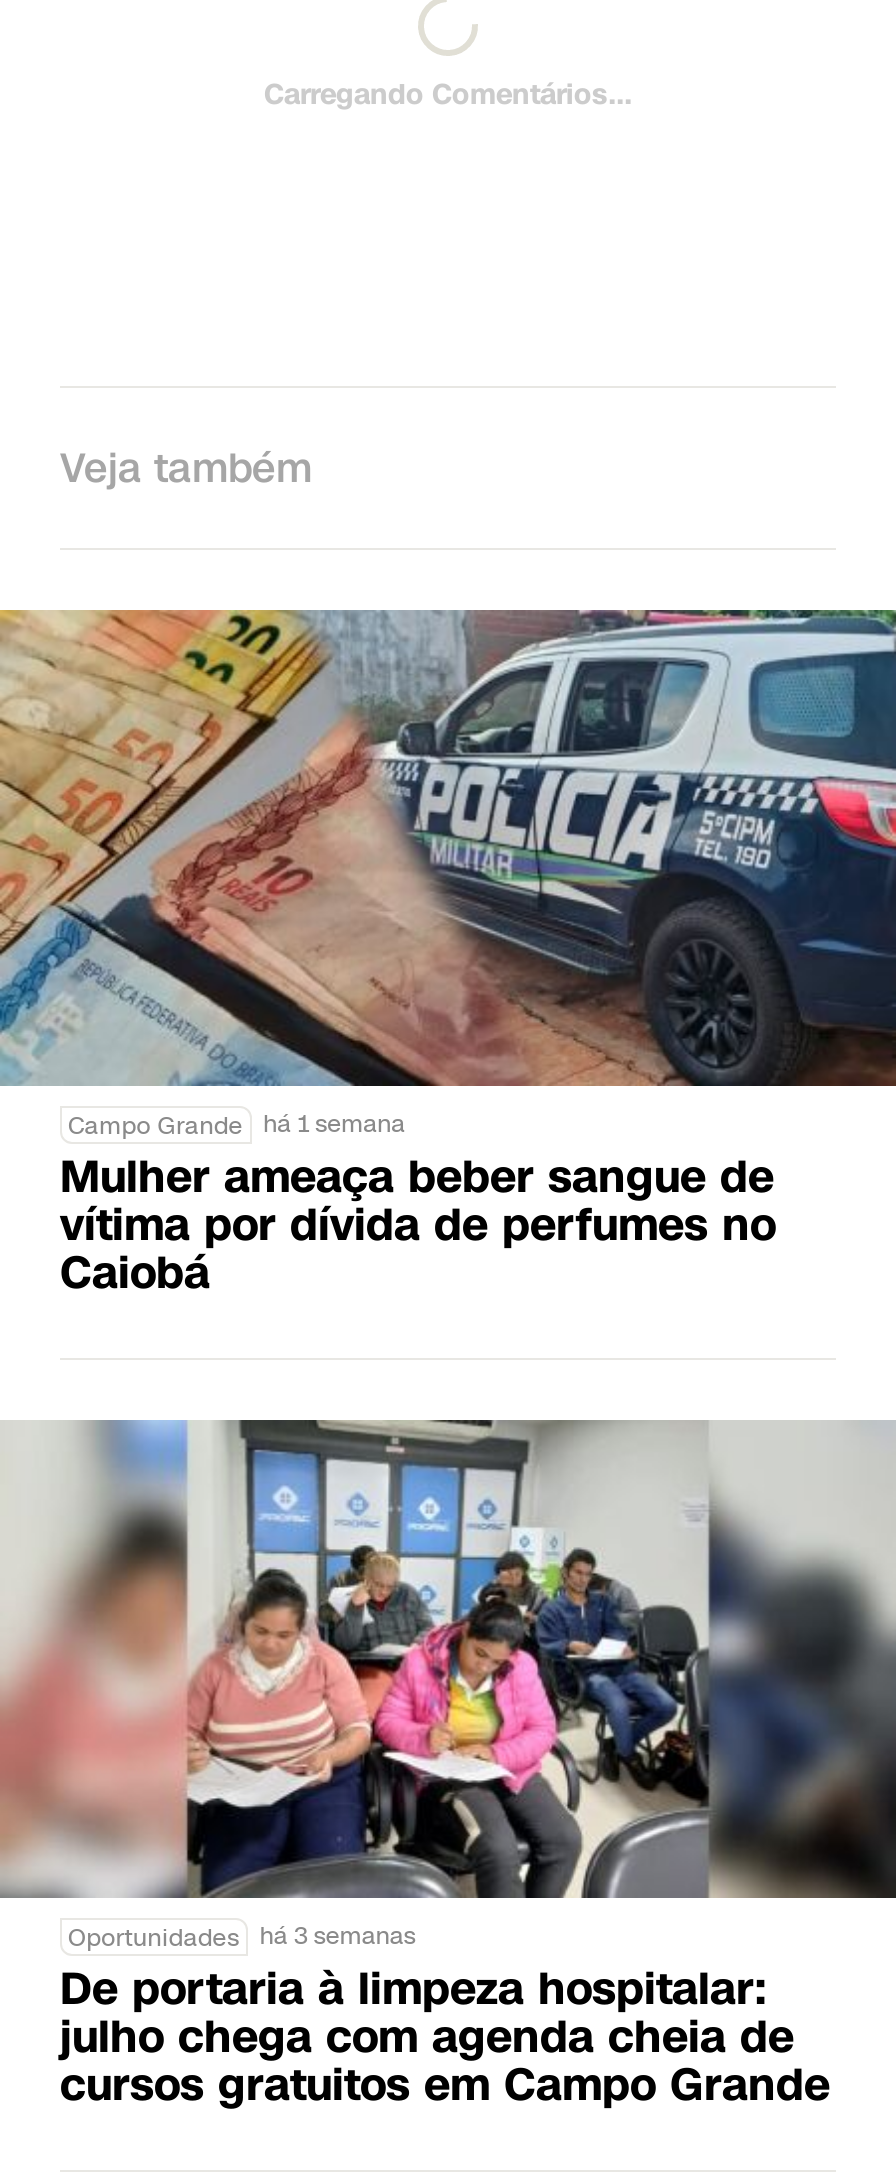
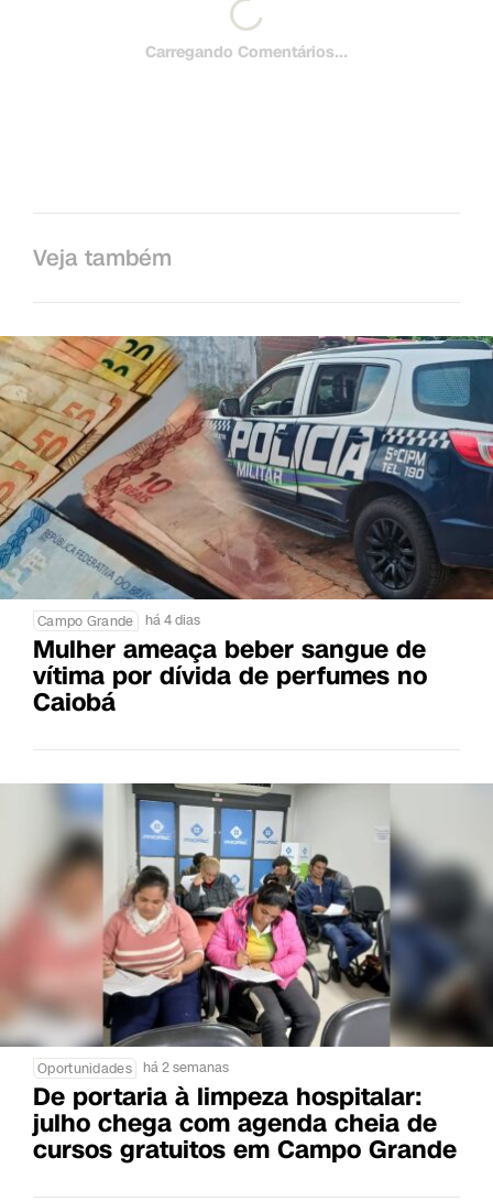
- Campo Grande há 1 semana
+ Campo Grande há 4 dias

- Oportunidades há 3 semanas
+ Oportunidades há 2 semanas
